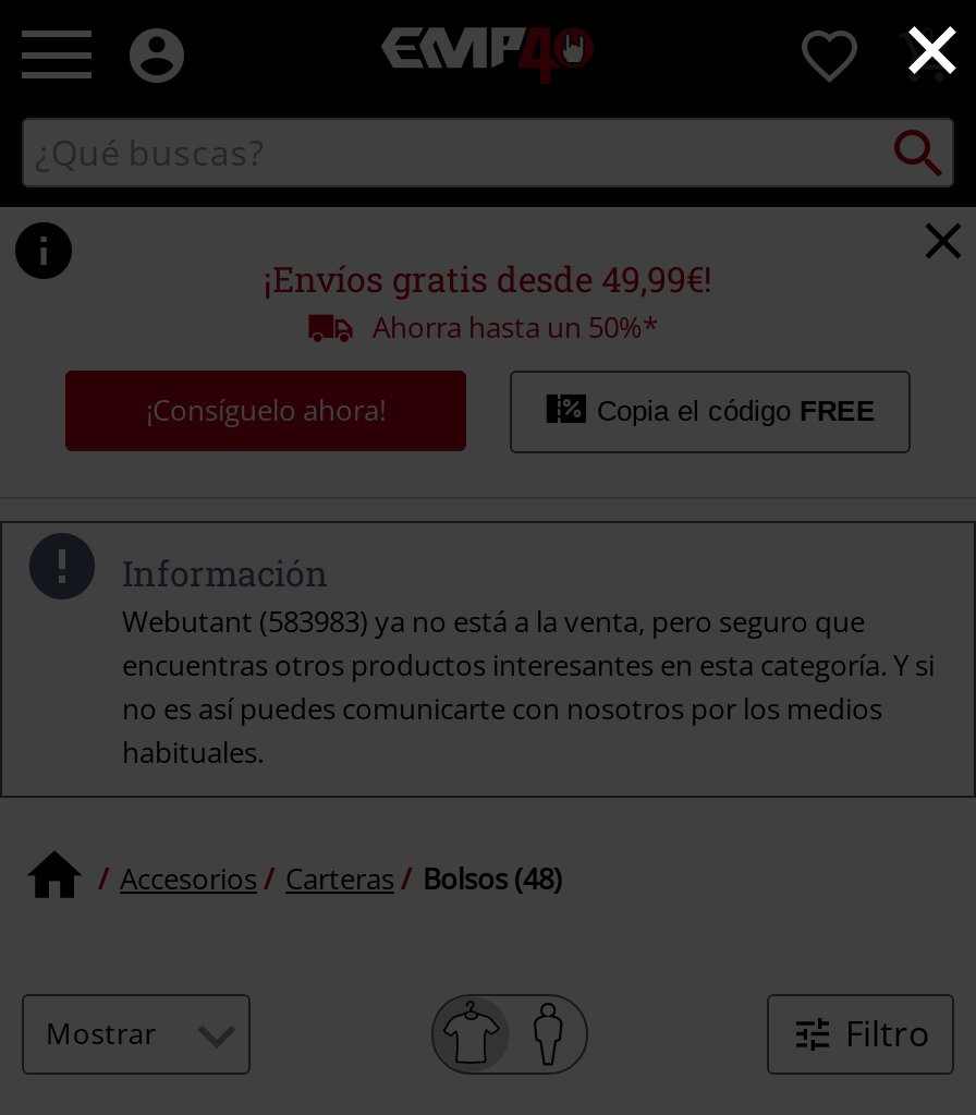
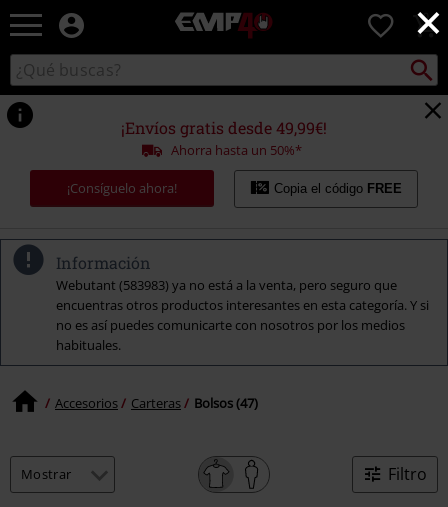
- Accesorios Carteras Bolsos (48)
+ Accesorios Carteras Bolsos (47)
